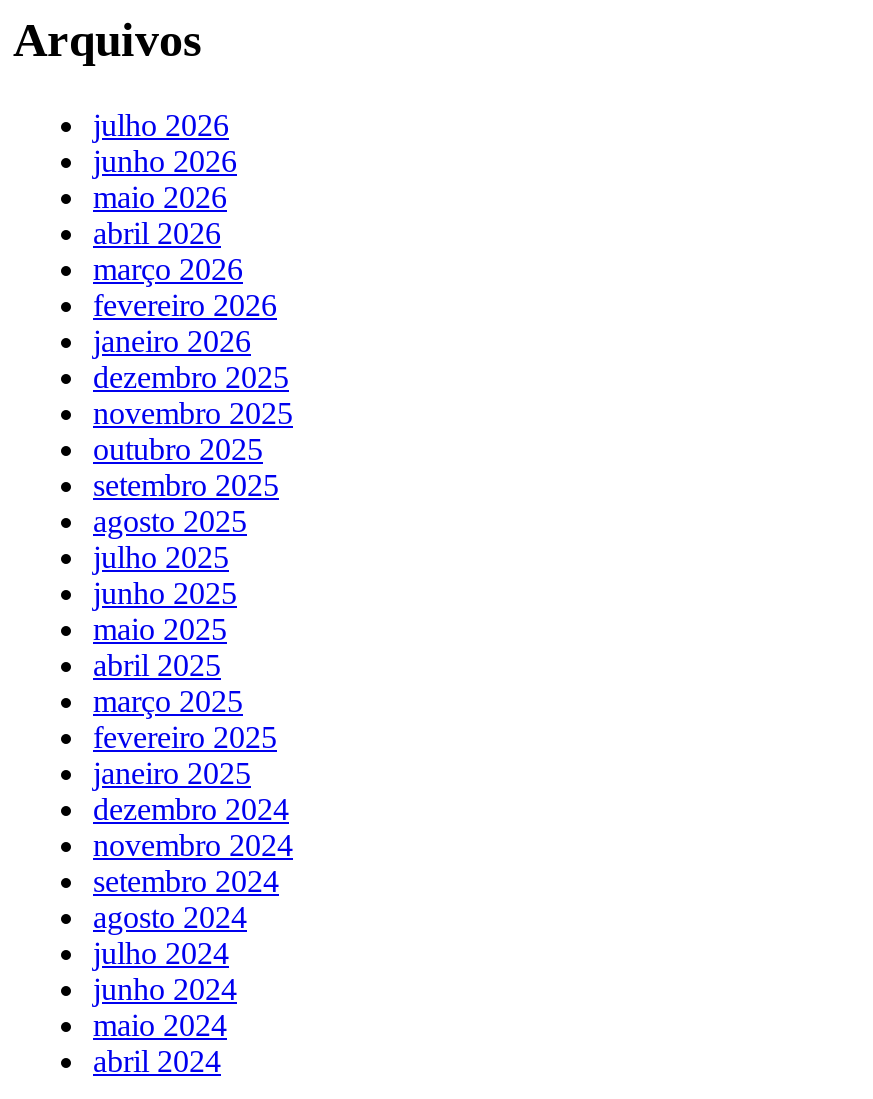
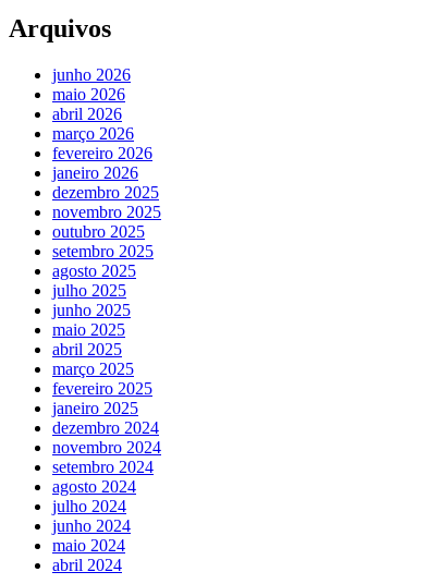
- julho 2026
